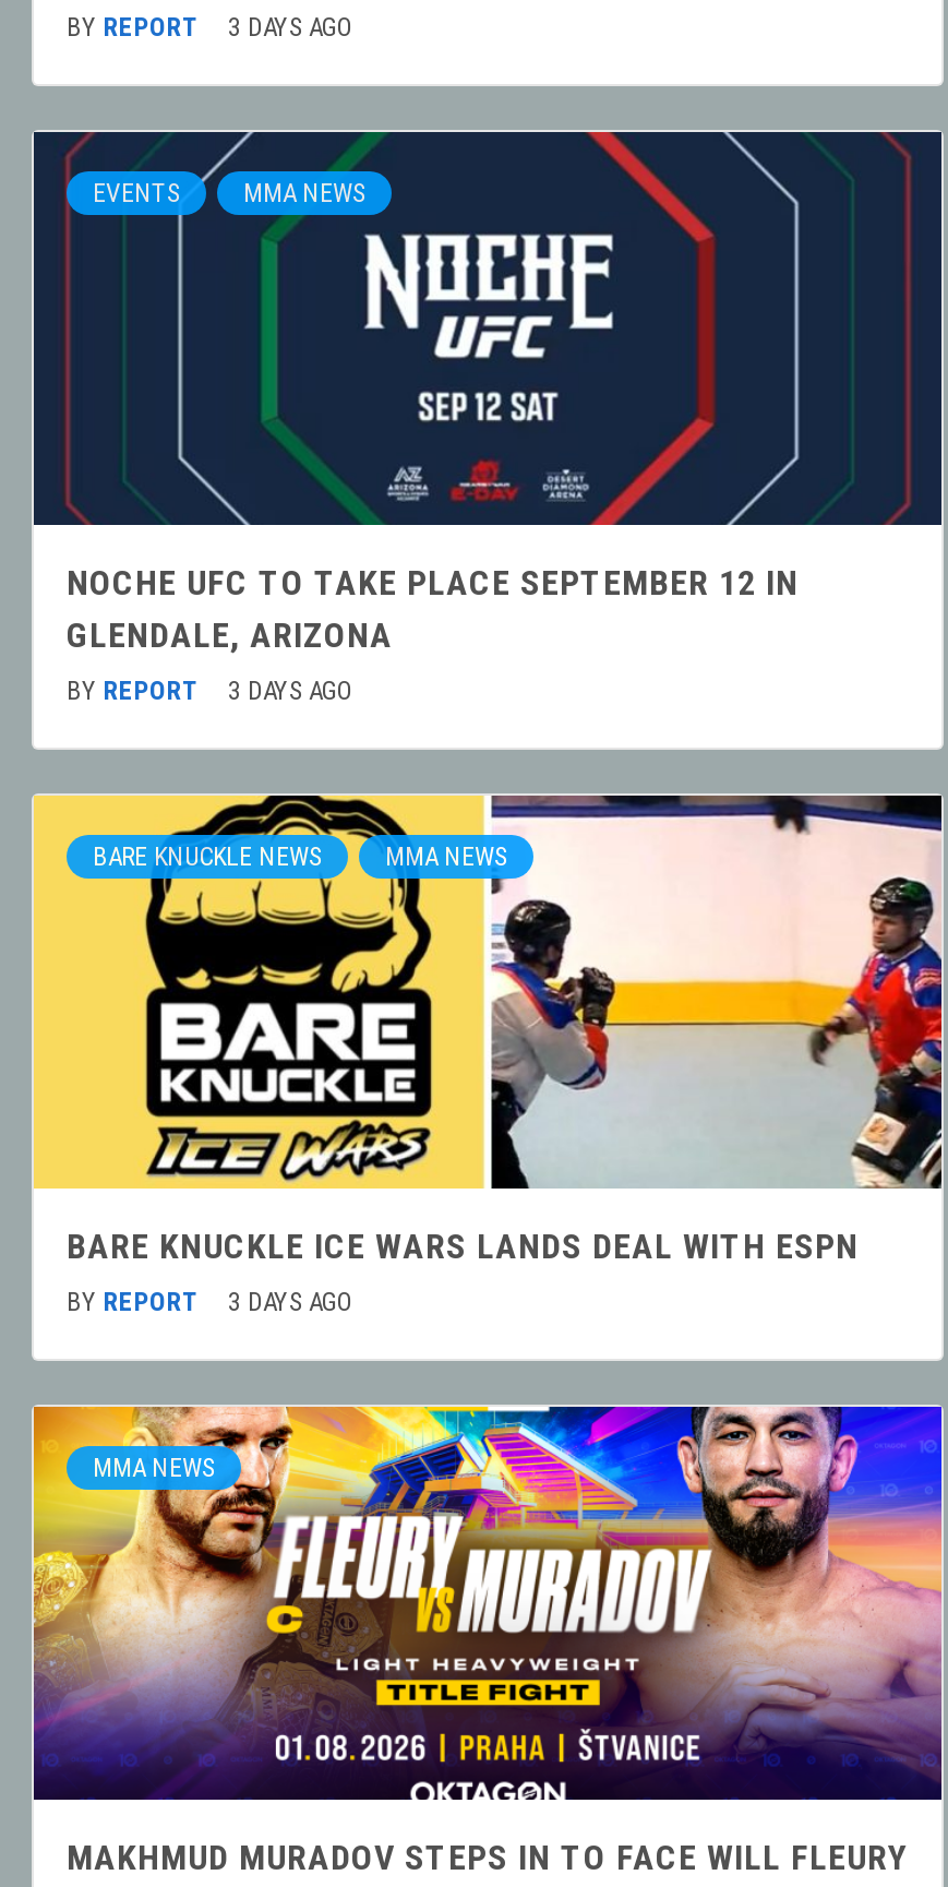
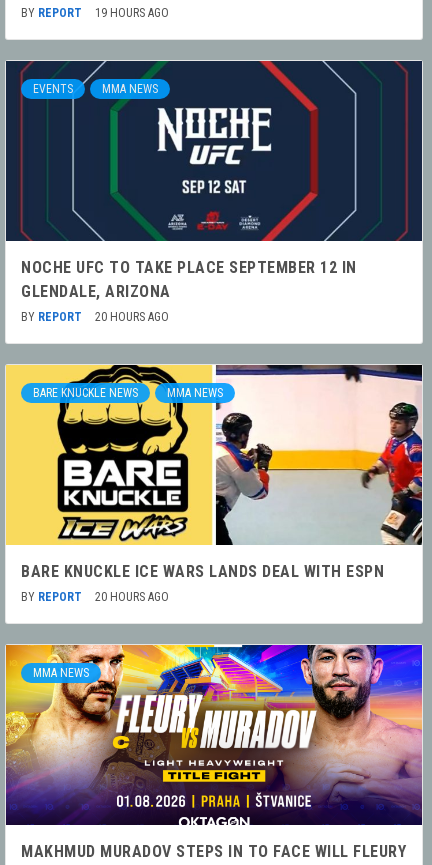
- BY REPORT 3 DAYS AGO
+ BY REPORT 19 HOURS AGO

- BY REPORT 3 DAYS AGO
+ BY REPORT 20 HOURS AGO

- BY REPORT 3 DAYS AGO
+ BY REPORT 20 HOURS AGO
